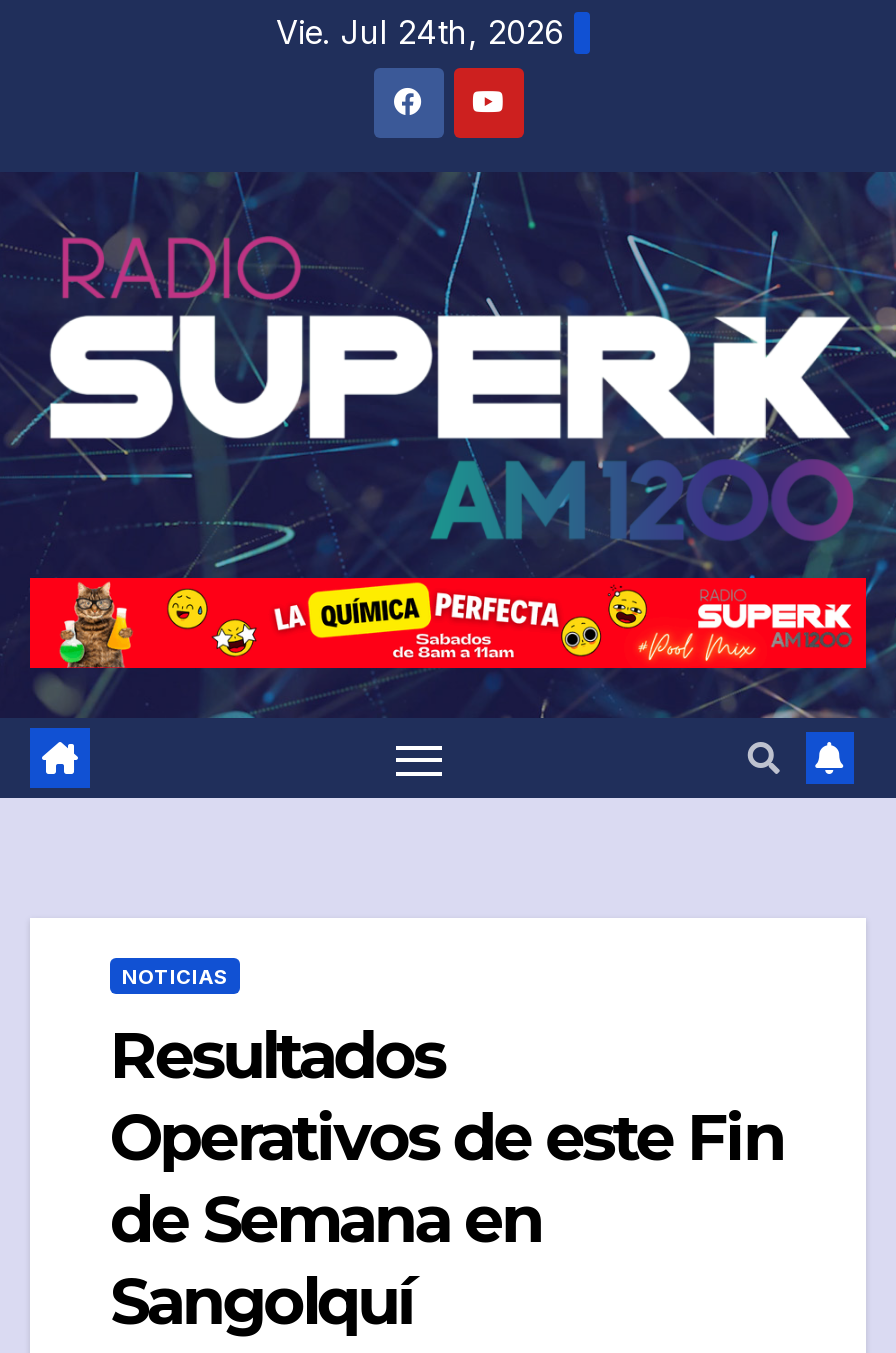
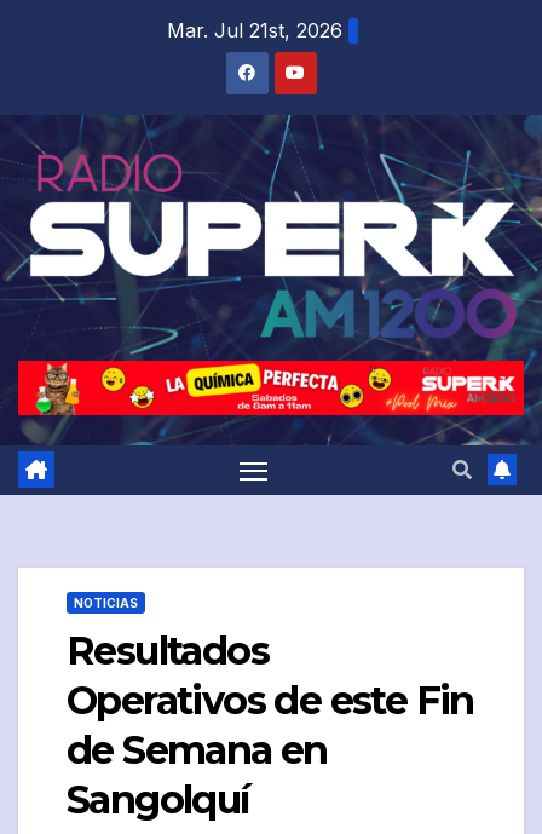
- Vie. Jul 24th, 2026
+ Mar. Jul 21st, 2026
